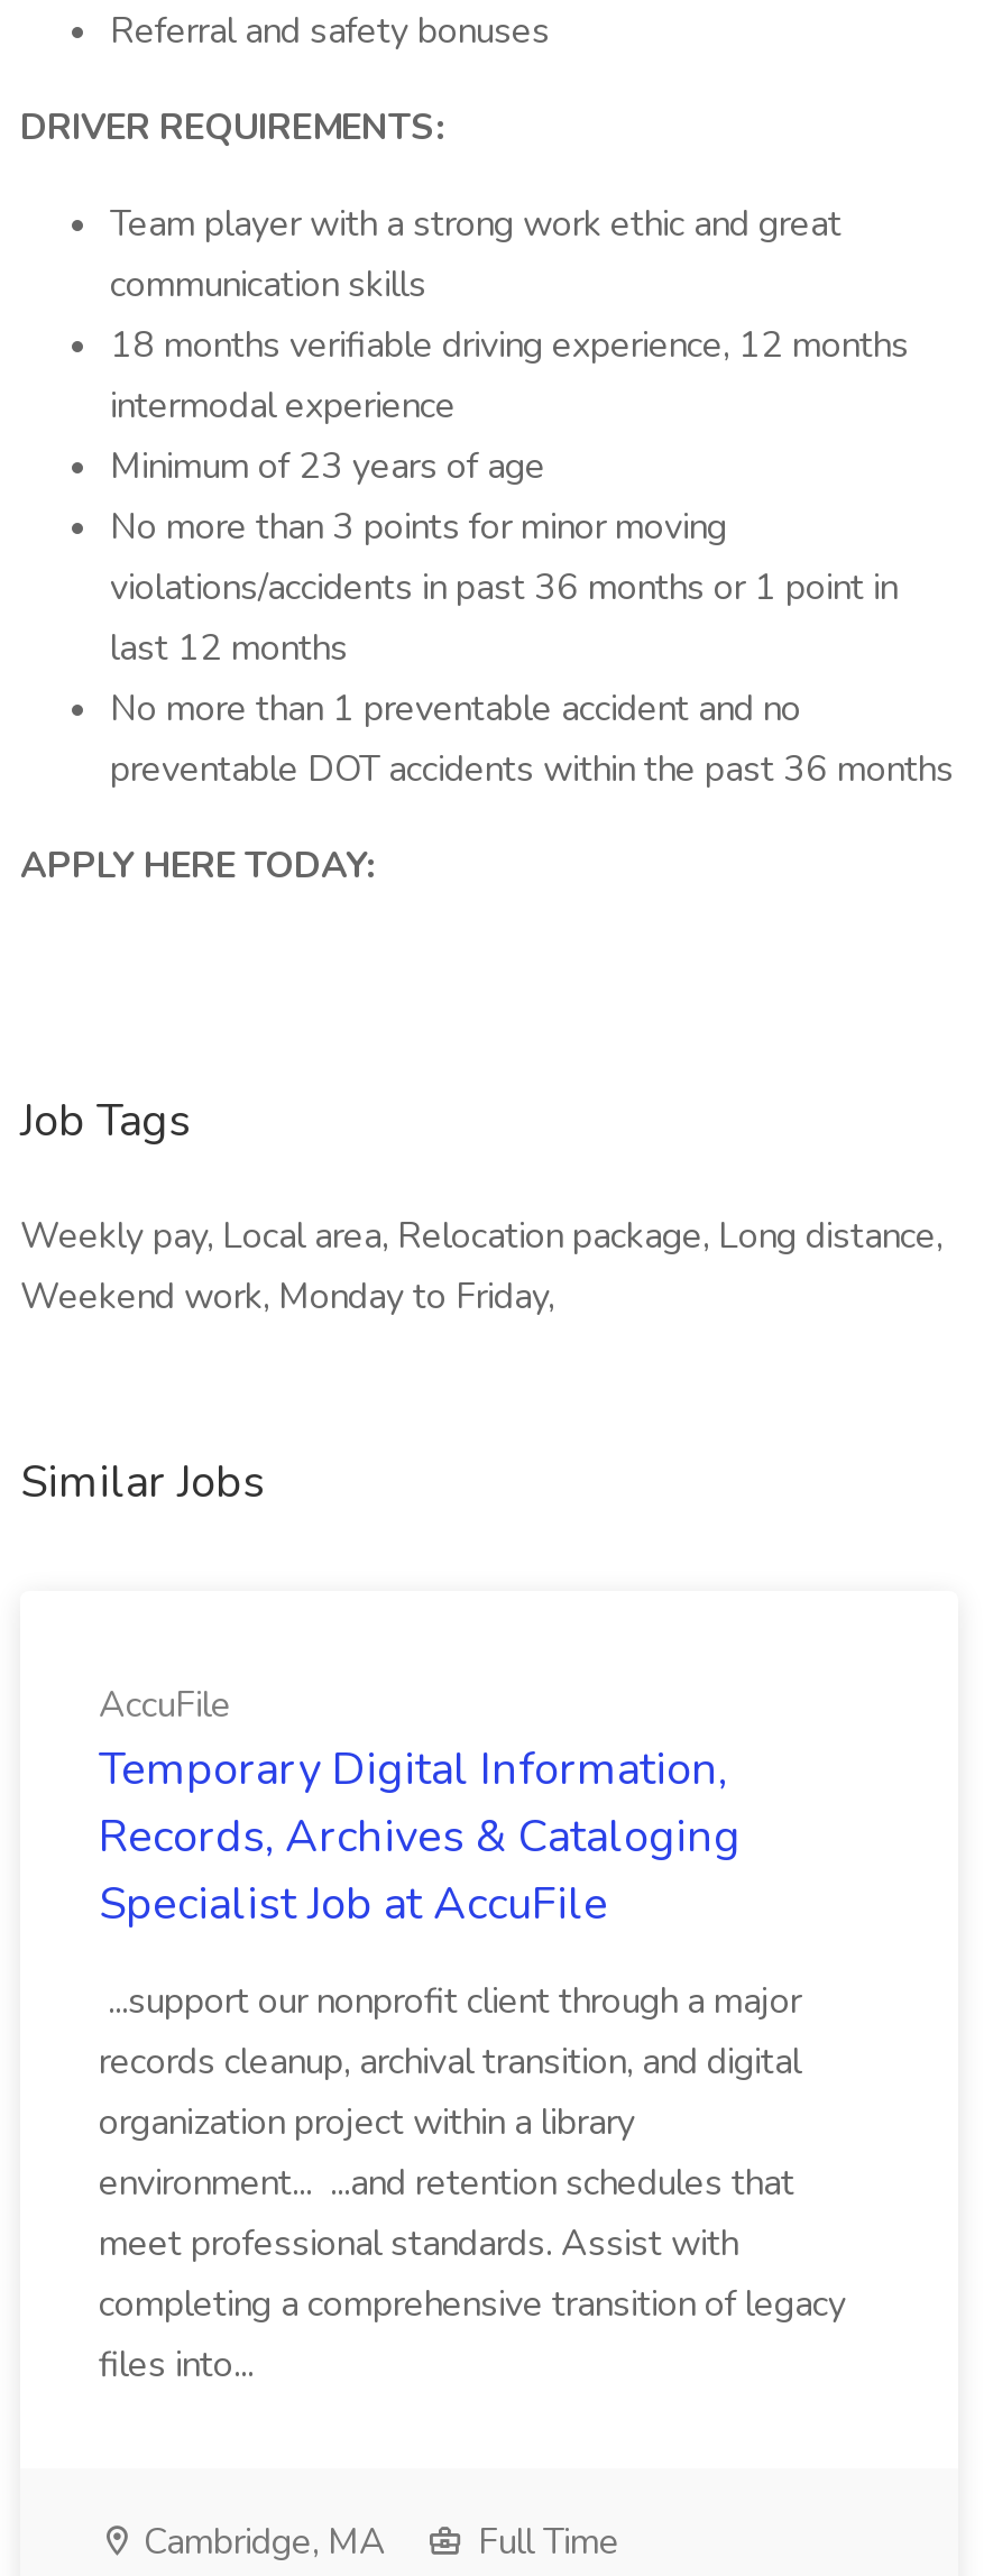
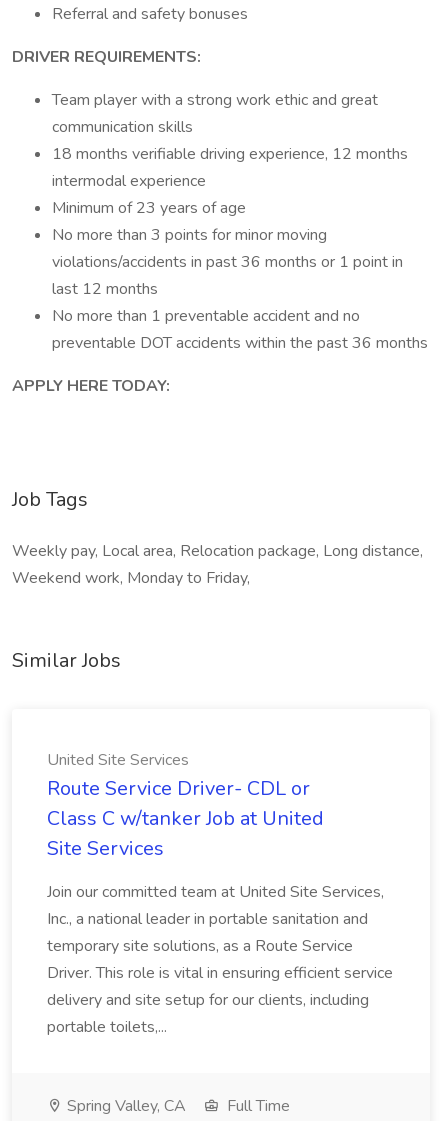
- AccuFile
- Temporary Digital Information,
- Records, Archives & Cataloging
- Specialist Job at AccuFile
+ United Site Services
+ Route Service Driver- CDL or
+ Class C w/tanker Job at United
+ Site Services

- ...support our nonprofit client through a major
- records cleanup, archival transition, and digital
- organization project within a library
- environment... ...and retention schedules that
- meet professional standards. Assist with
- completing a comprehensive transition of legacy
- files into...
+ Join our committed team at United Site Services,
+ Inc., a national leader in portable sanitation and
+ temporary site solutions, as a Route Service
+ Driver. This role is vital in ensuring efficient service
+ delivery and site setup for our clients, including
+ portable toilets,...

- Cambridge, MA
+ Spring Valley, CA
